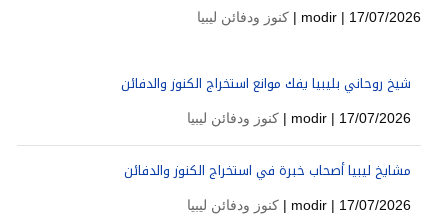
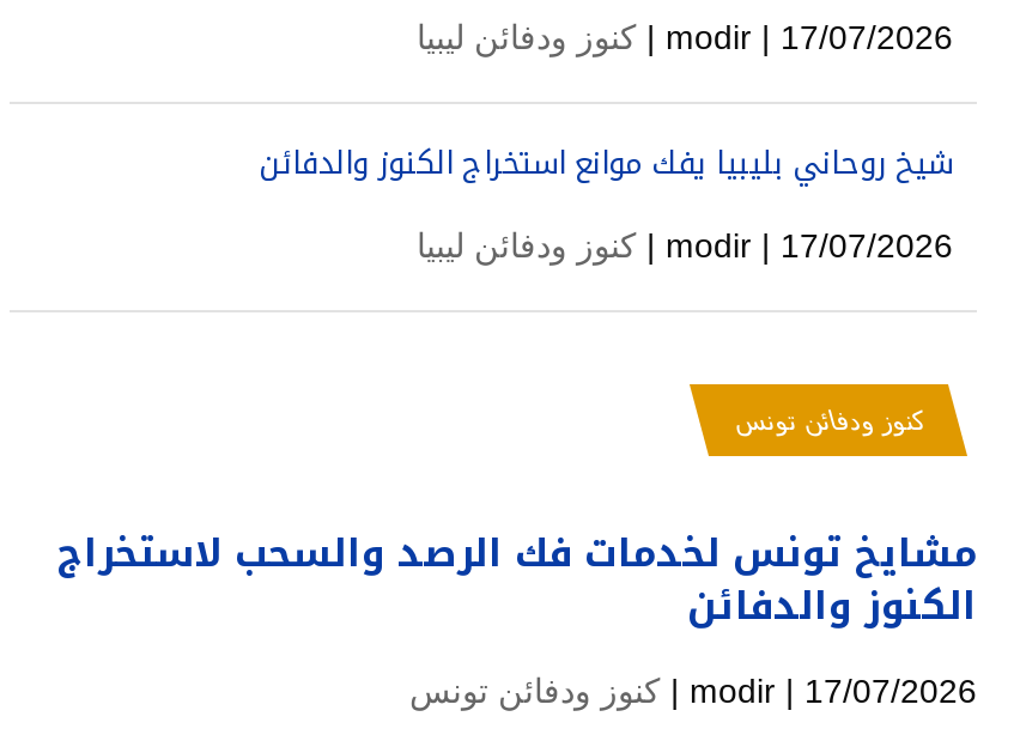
- مشايخ ليبيا أصحاب خبرة في استخراج الكنوز والدفائن
+ كنوز ودفائن تونس
+ مشايخ تونس لخدمات فك الرصد والسحب لاستخراج
+ الكنوز والدفائن

- كنوز ودفائن ليبيا
+ كنوز ودفائن تونس
